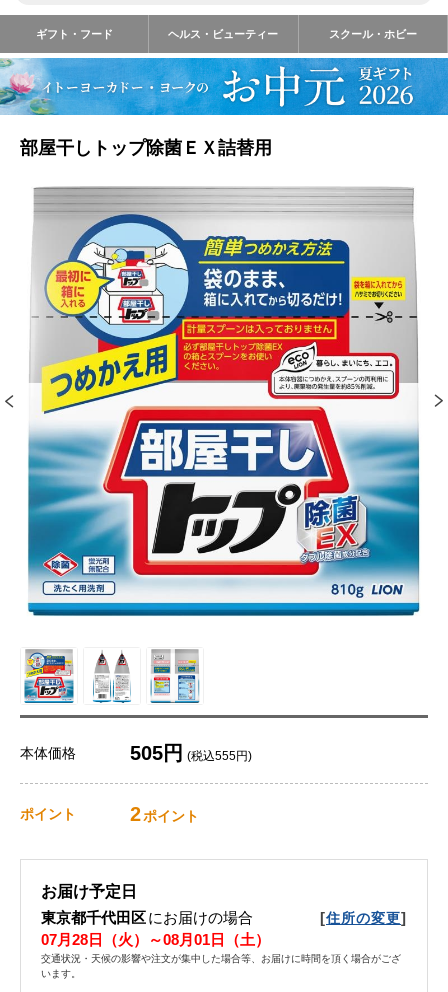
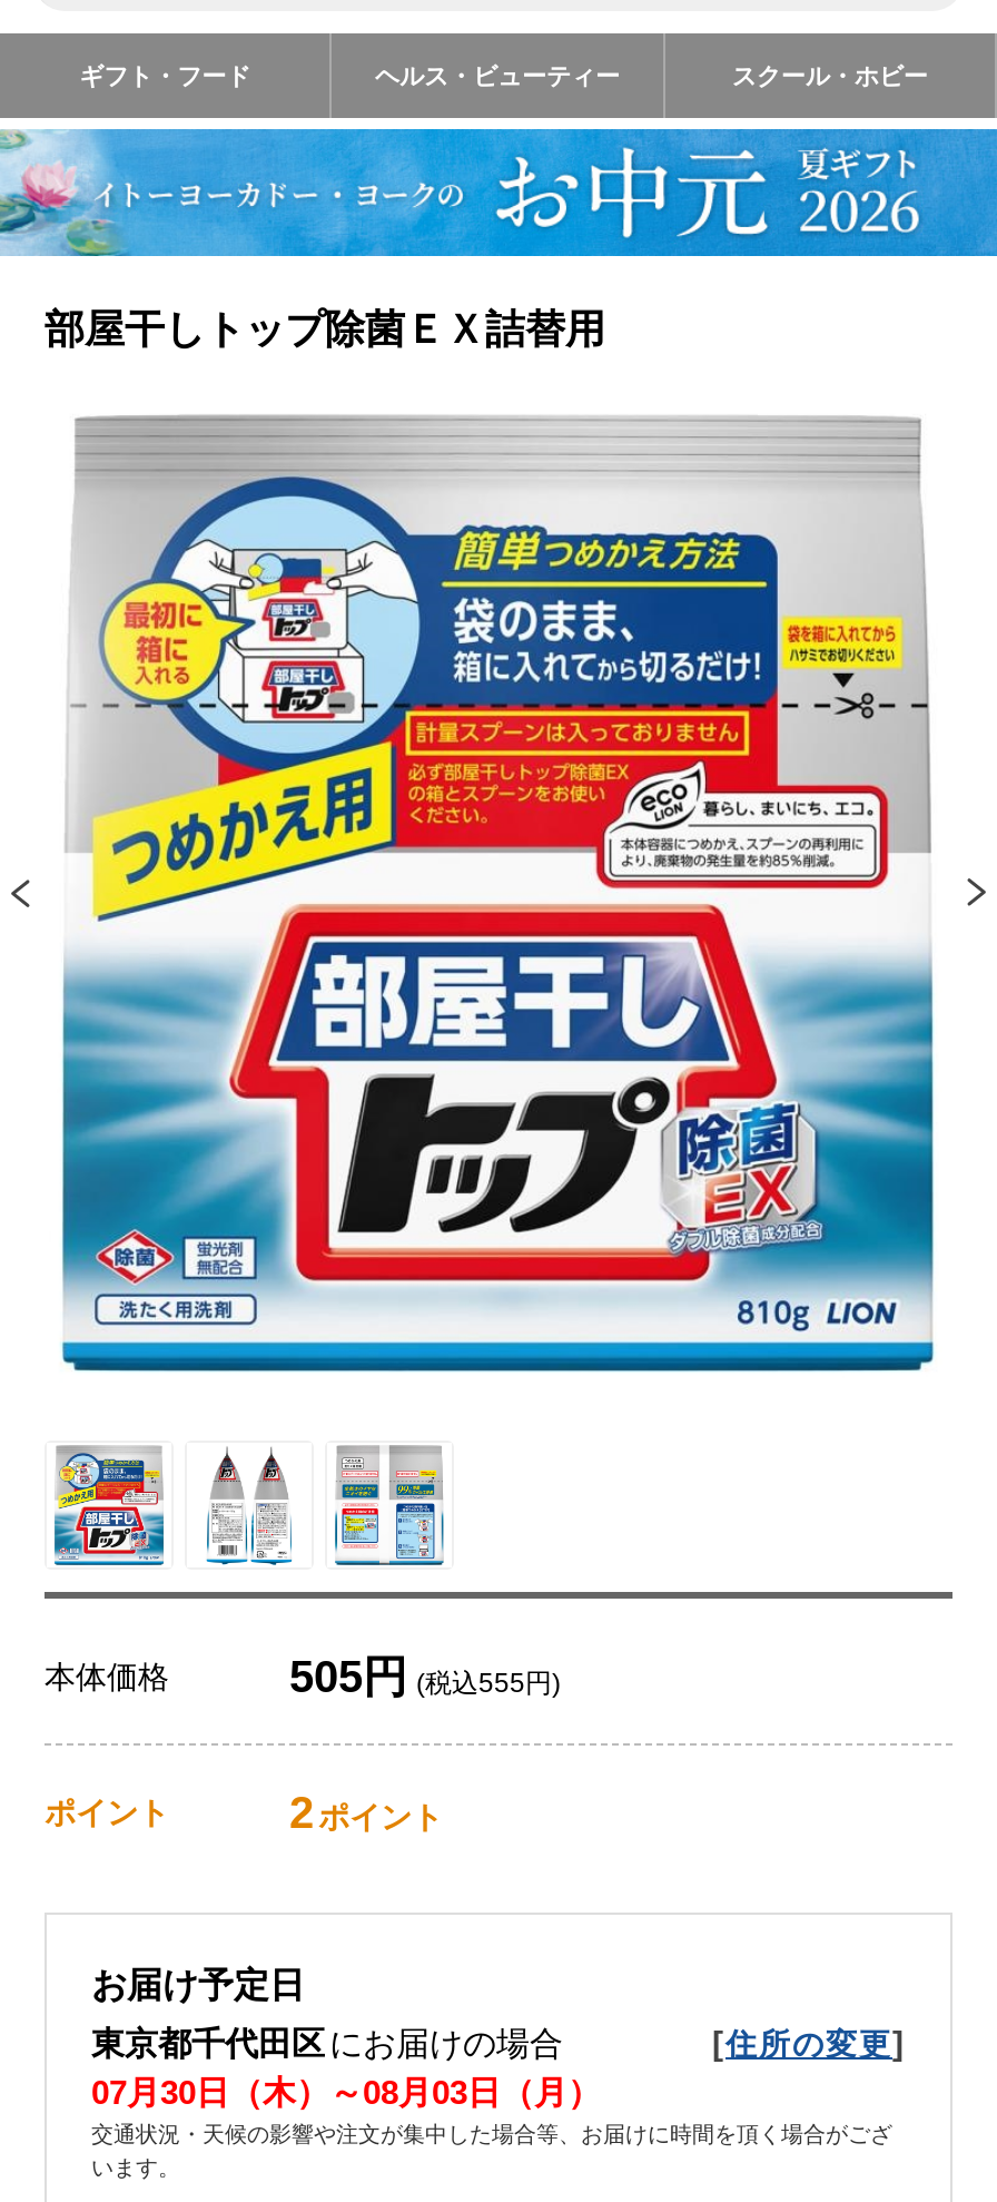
- 07月28日（火）～08月01日（土）
+ 07月30日（木）～08月03日（月）
